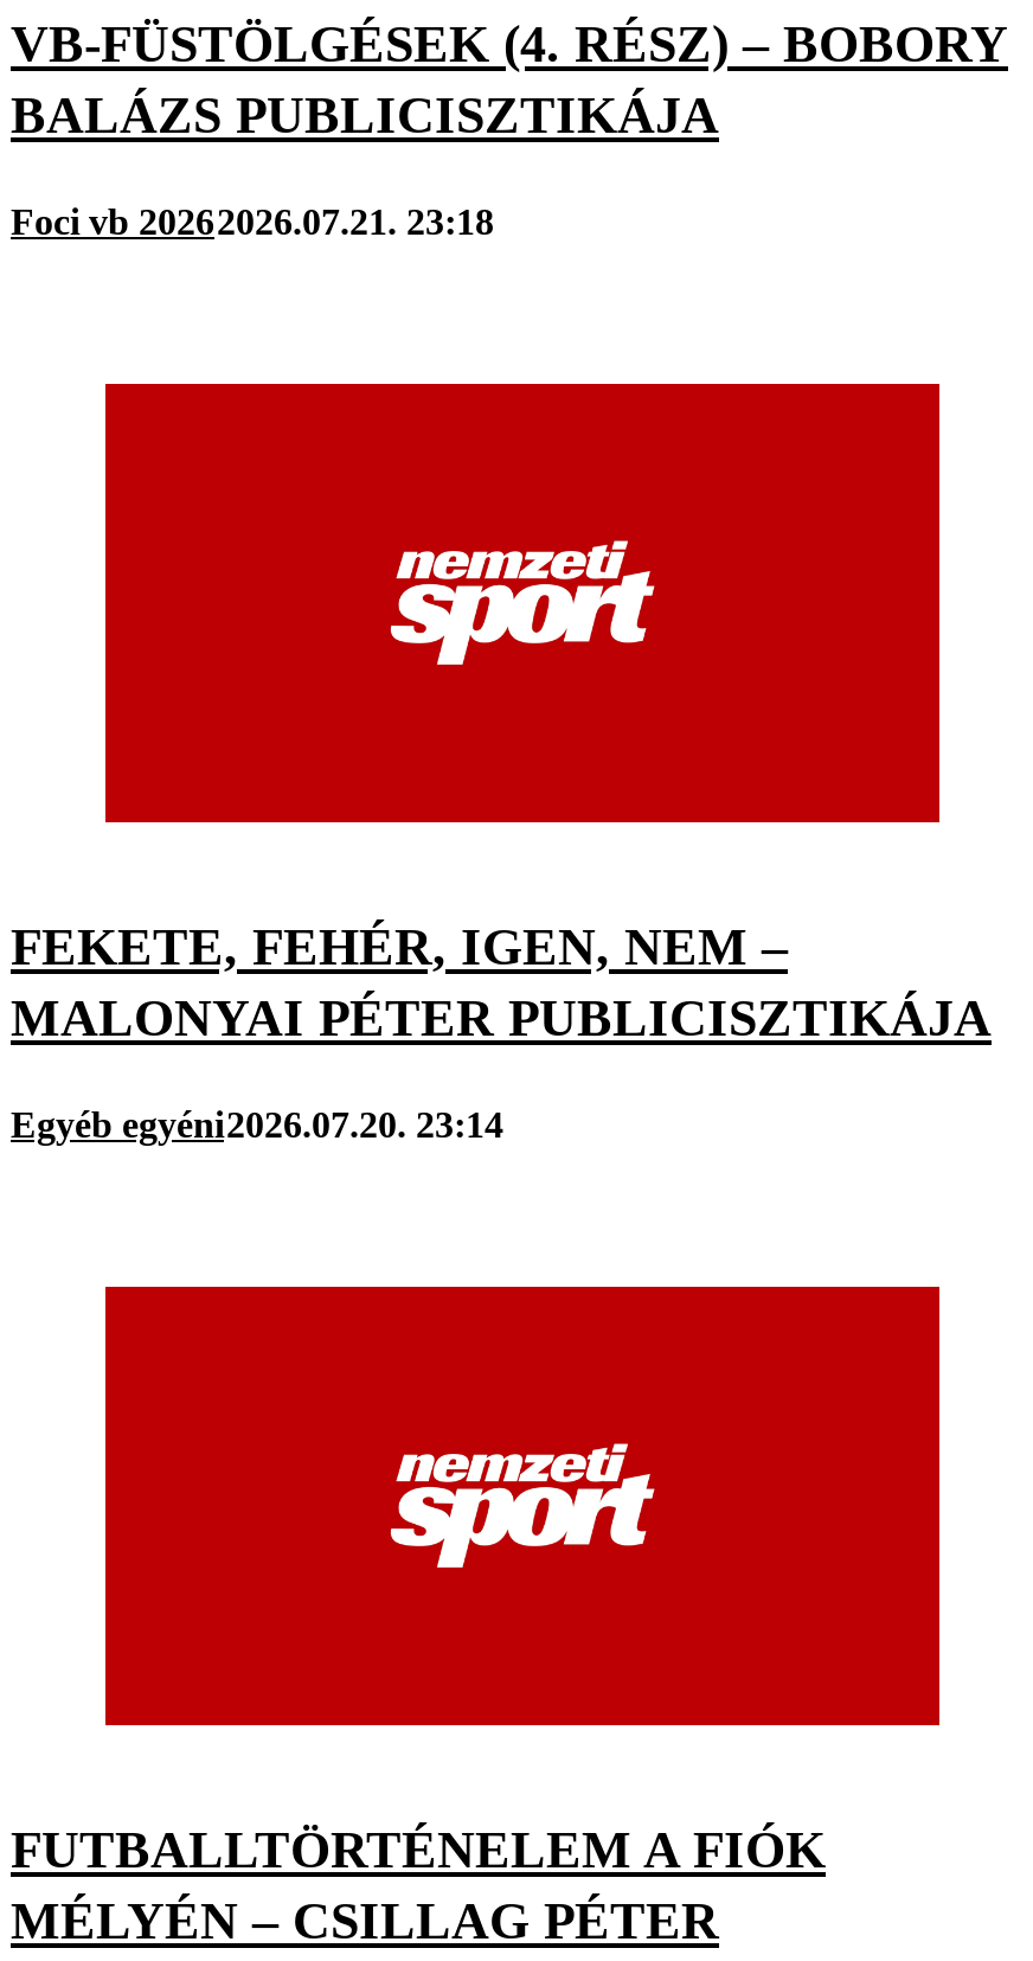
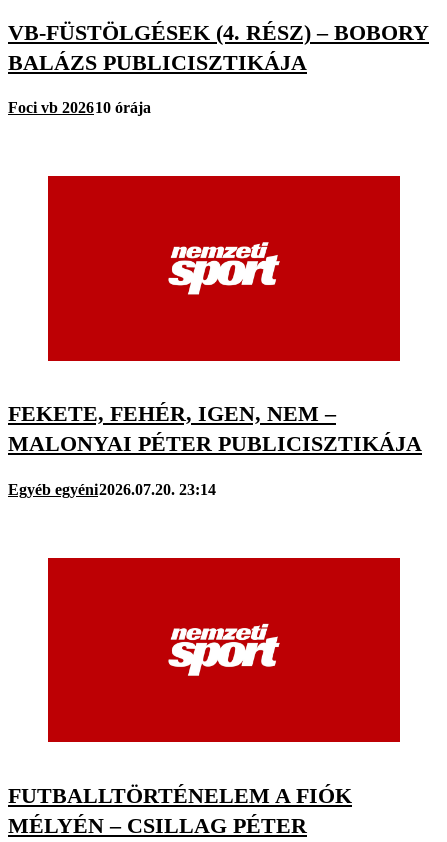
- Foci vb 20262026.07.21. 23:18
+ Foci vb 202610 órája
